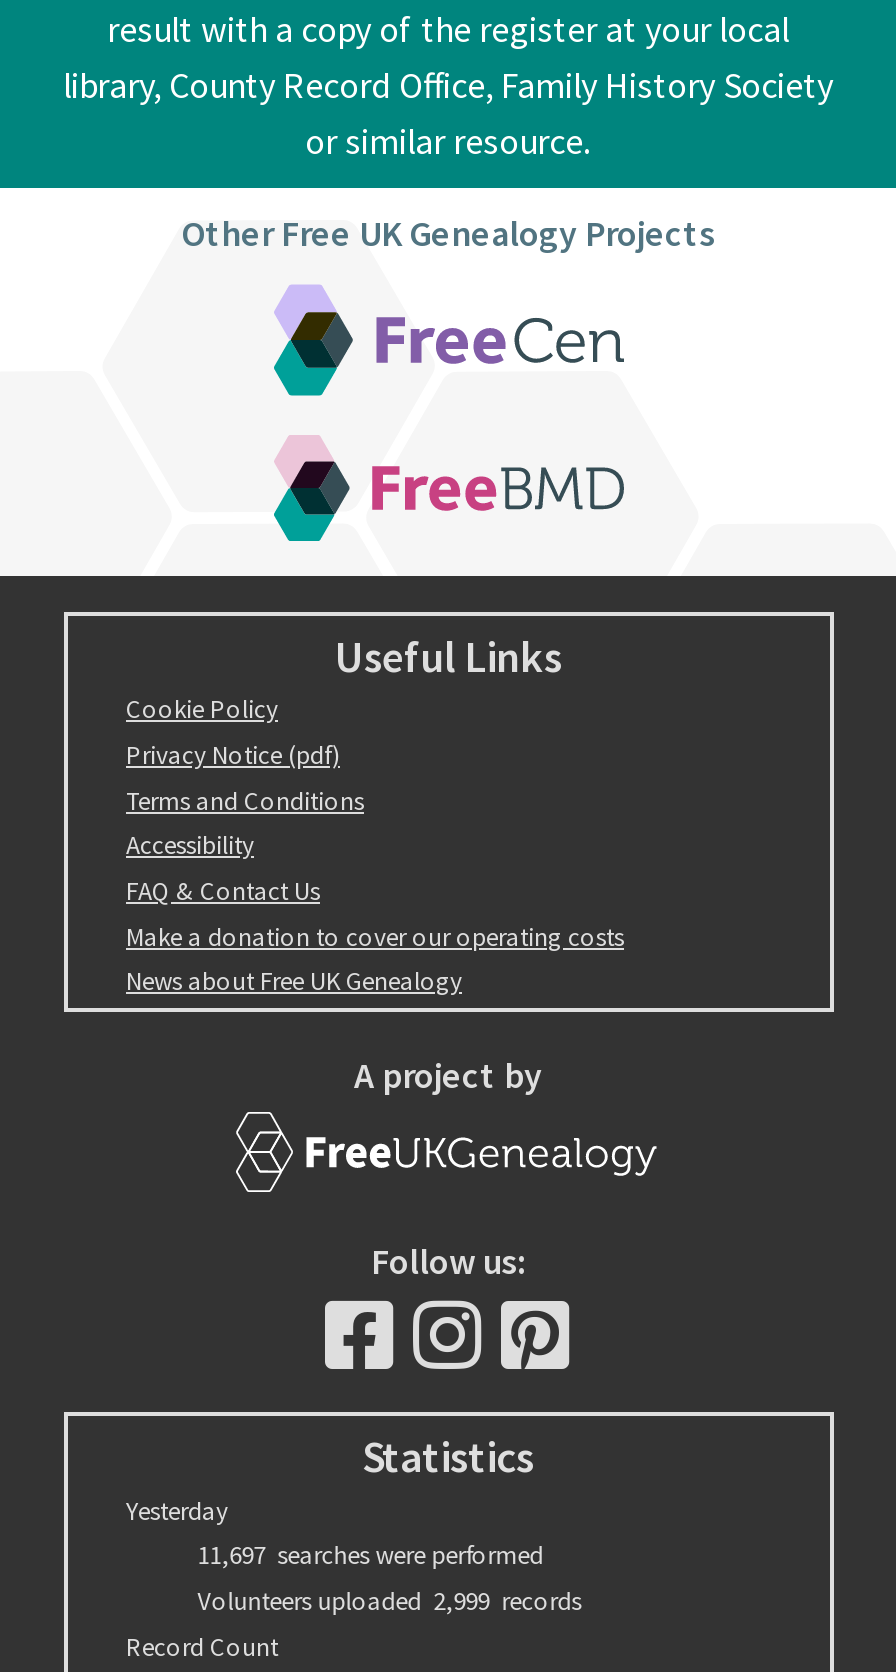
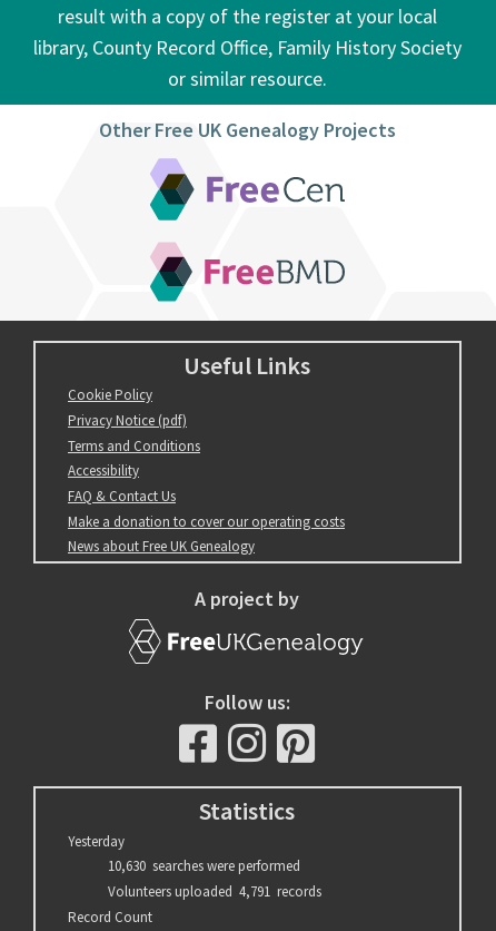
- 11,697 searches were performed
+ 10,630 searches were performed

- Volunteers uploaded 2,999 records
+ Volunteers uploaded 4,791 records
